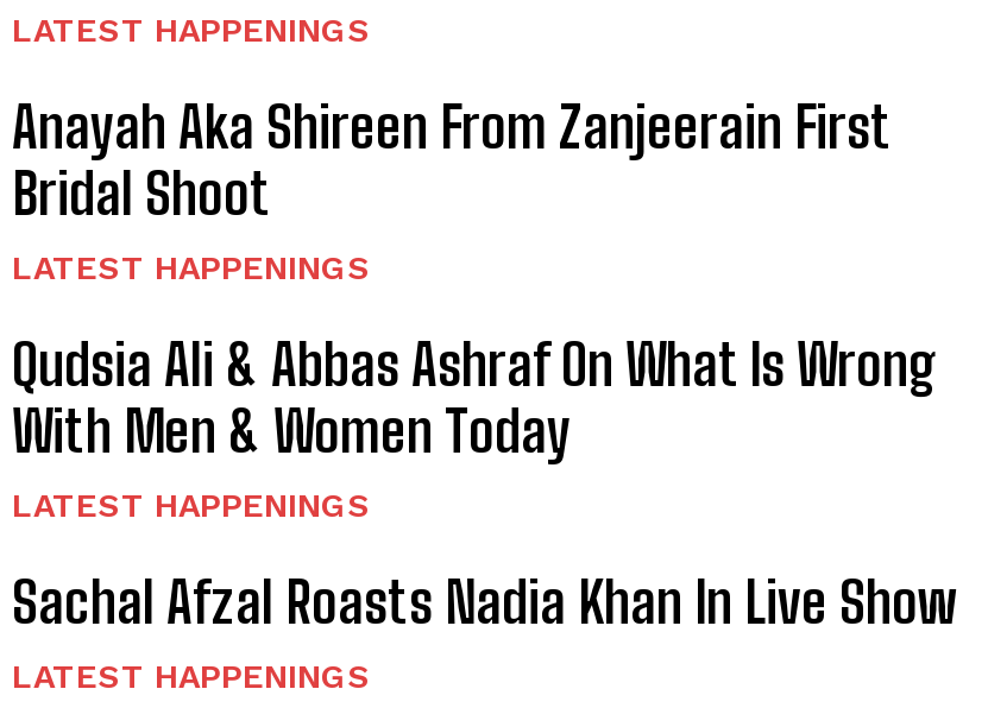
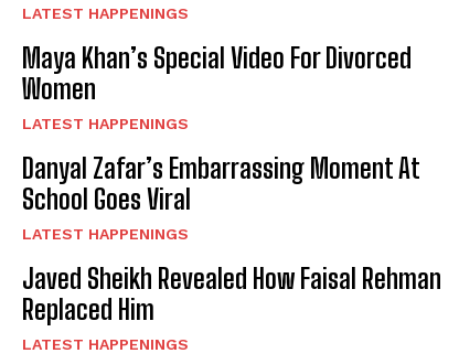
- Anayah Aka Shireen From Zanjeerain First
- Bridal Shoot
+ Maya Khan’s Special Video For Divorced
+ Women

- Qudsia Ali & Abbas Ashraf On What Is Wrong
- With Men & Women Today
+ Danyal Zafar’s Embarrassing Moment At
+ School Goes Viral

- Sachal Afzal Roasts Nadia Khan In Live Show
+ Javed Sheikh Revealed How Faisal Rehman
+ Replaced Him
